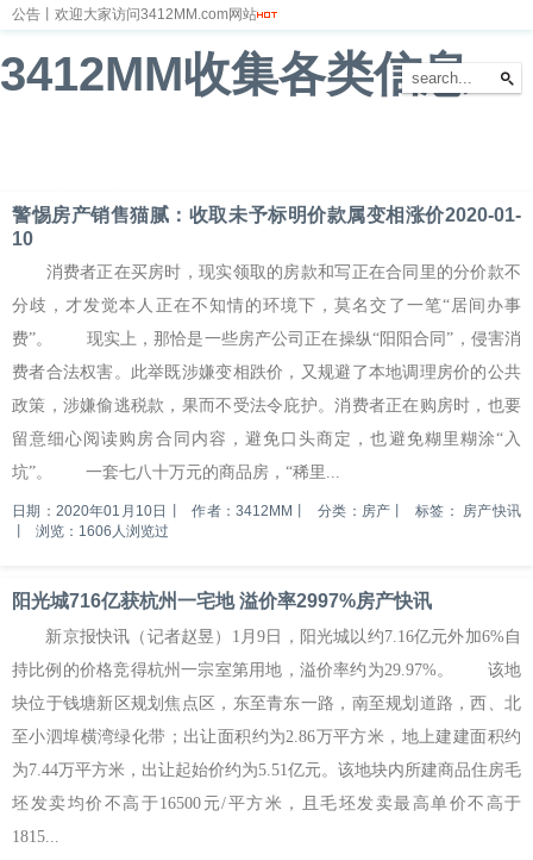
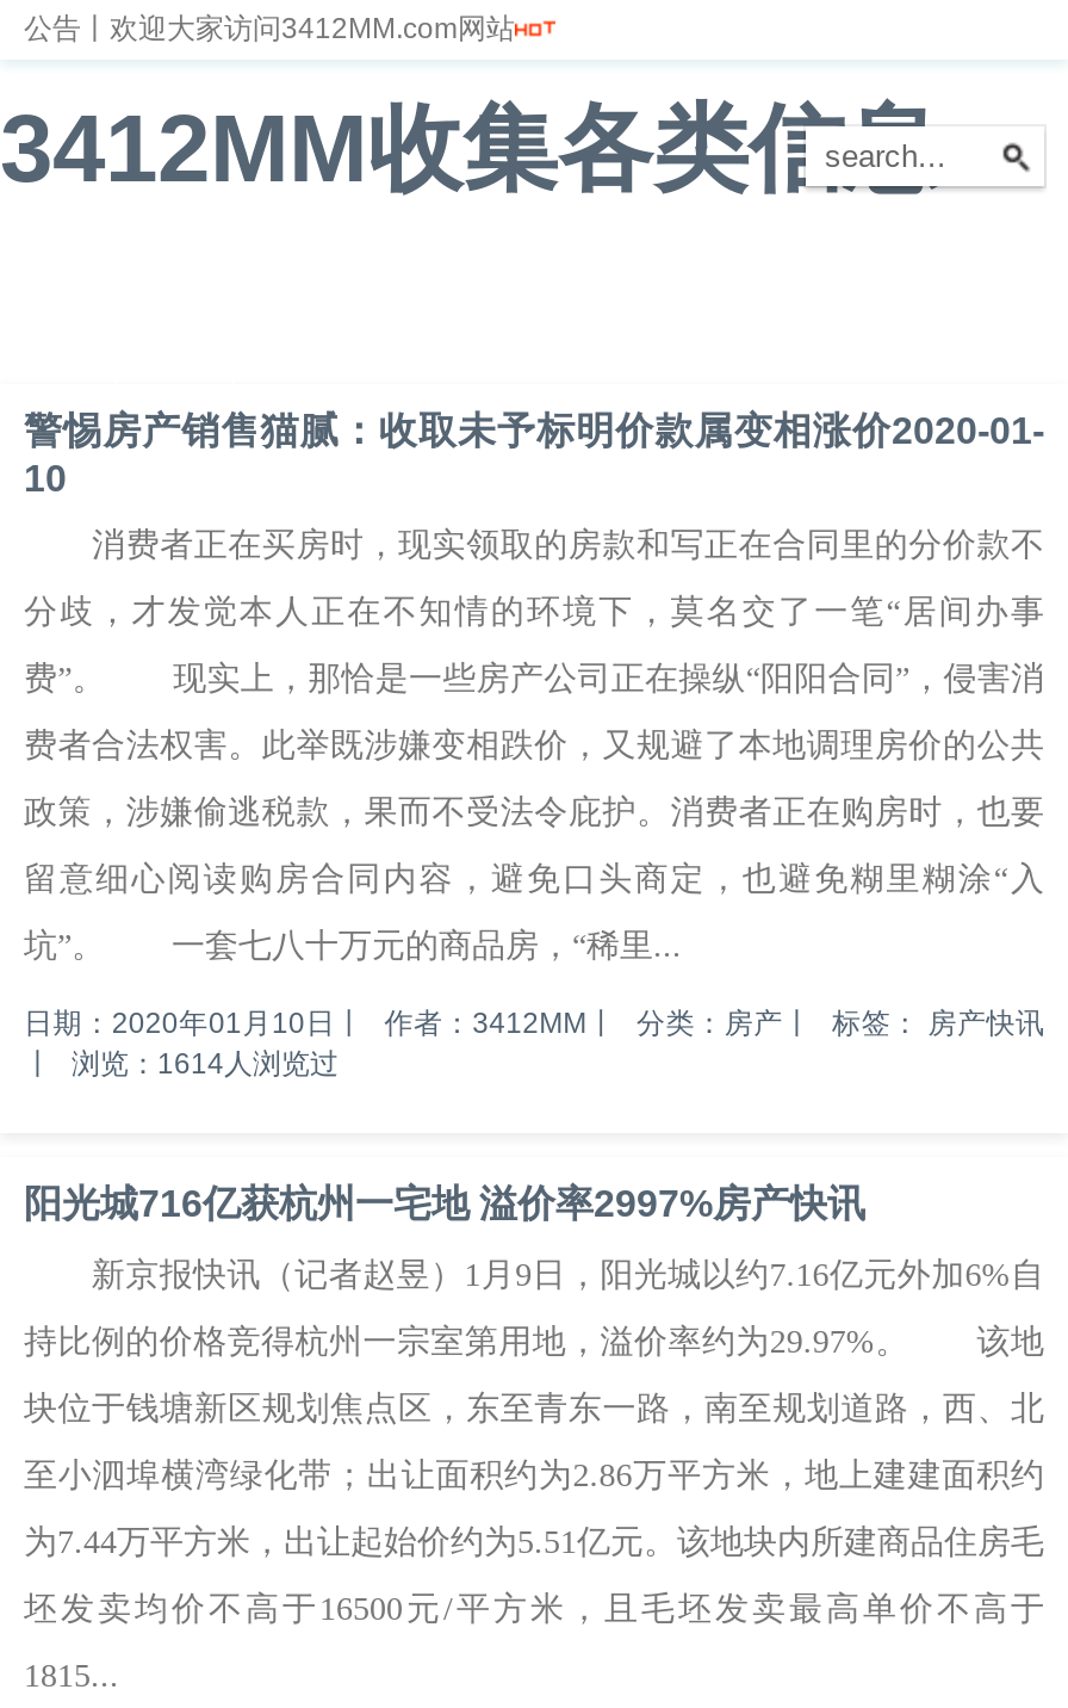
- 丨 浏览：1606人浏览过
+ 丨 浏览：1614人浏览过
